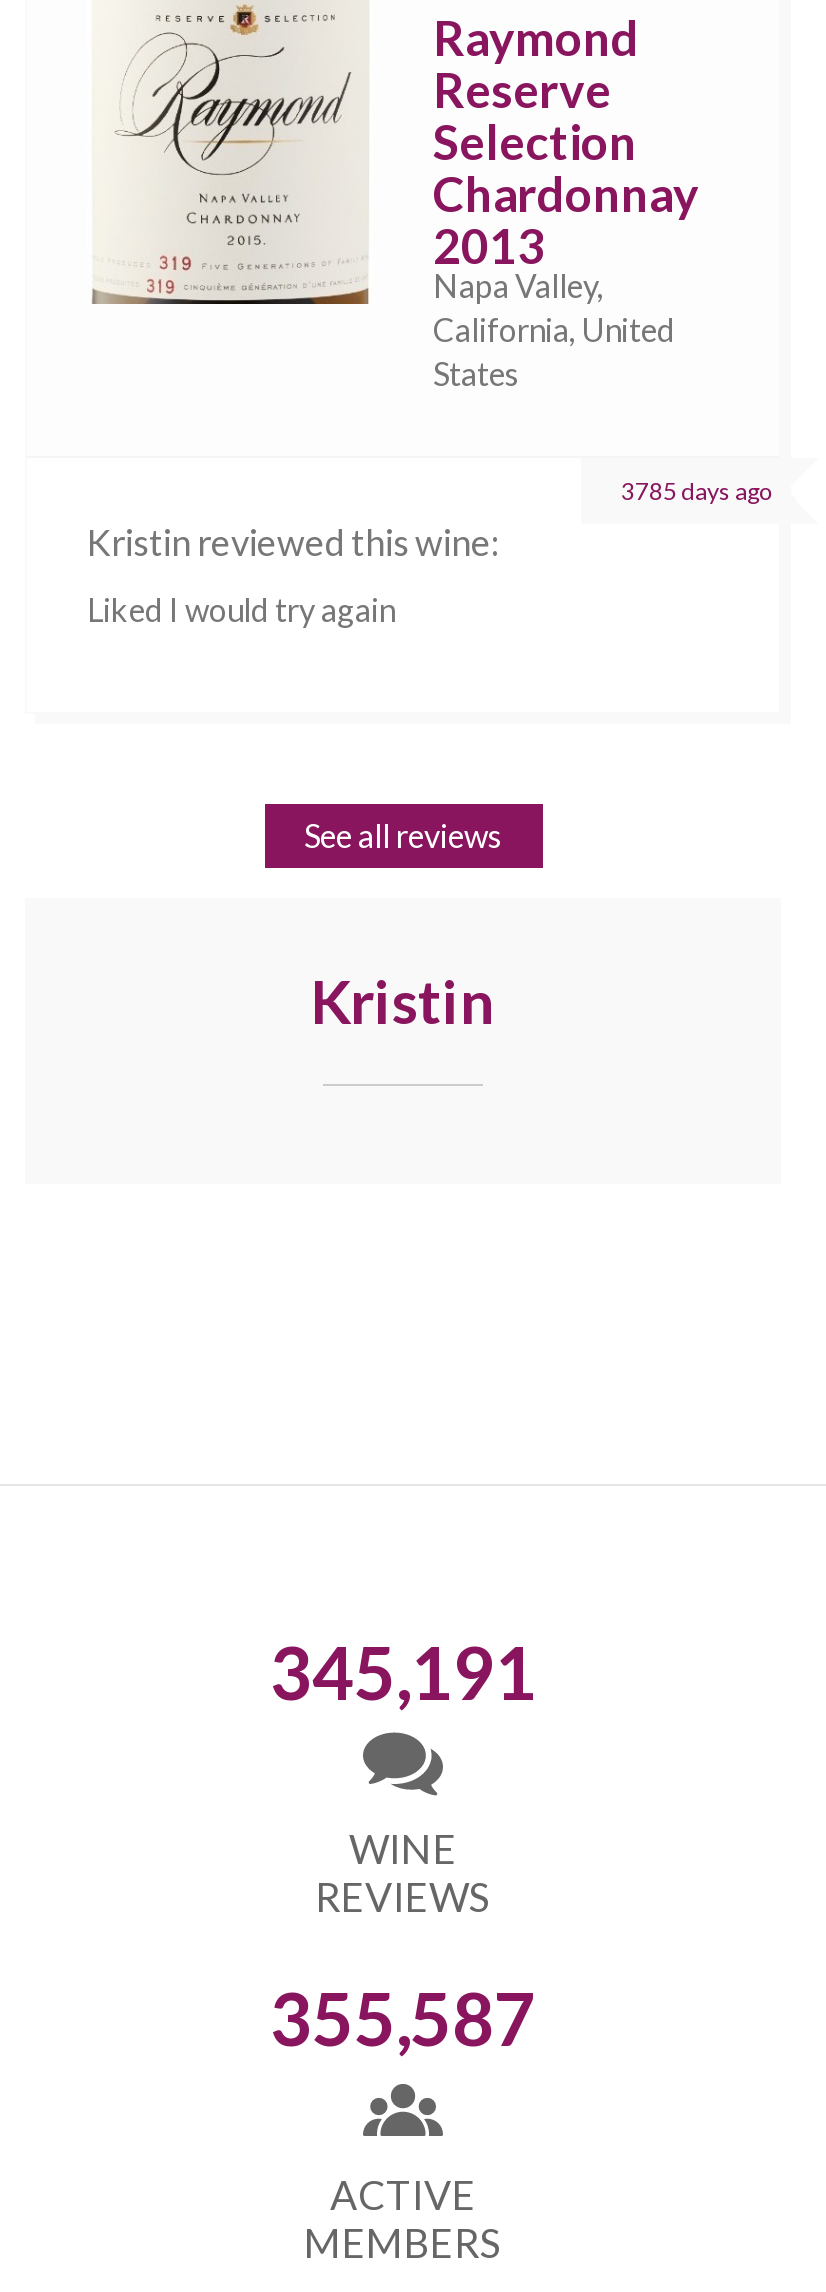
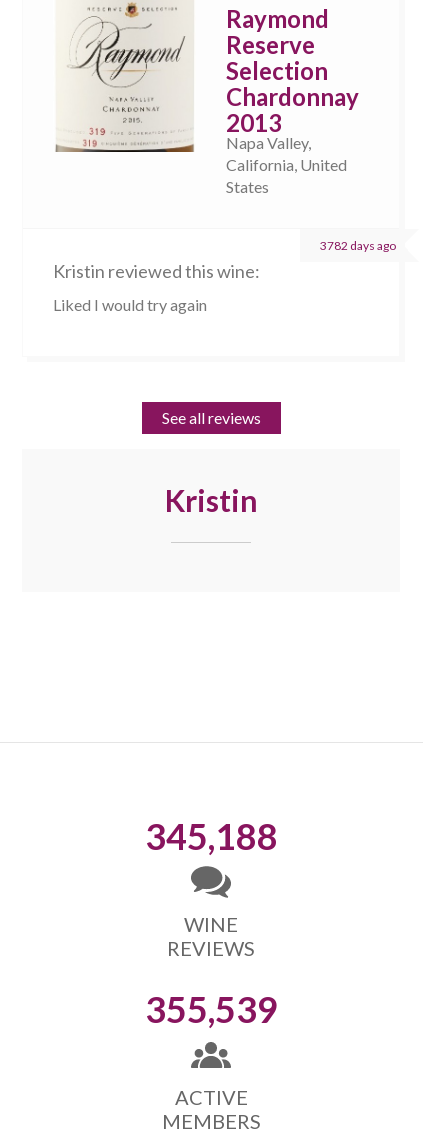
- 3785 days ago
+ 3782 days ago

- 345,191
+ 345,188

- 355,587
+ 355,539
